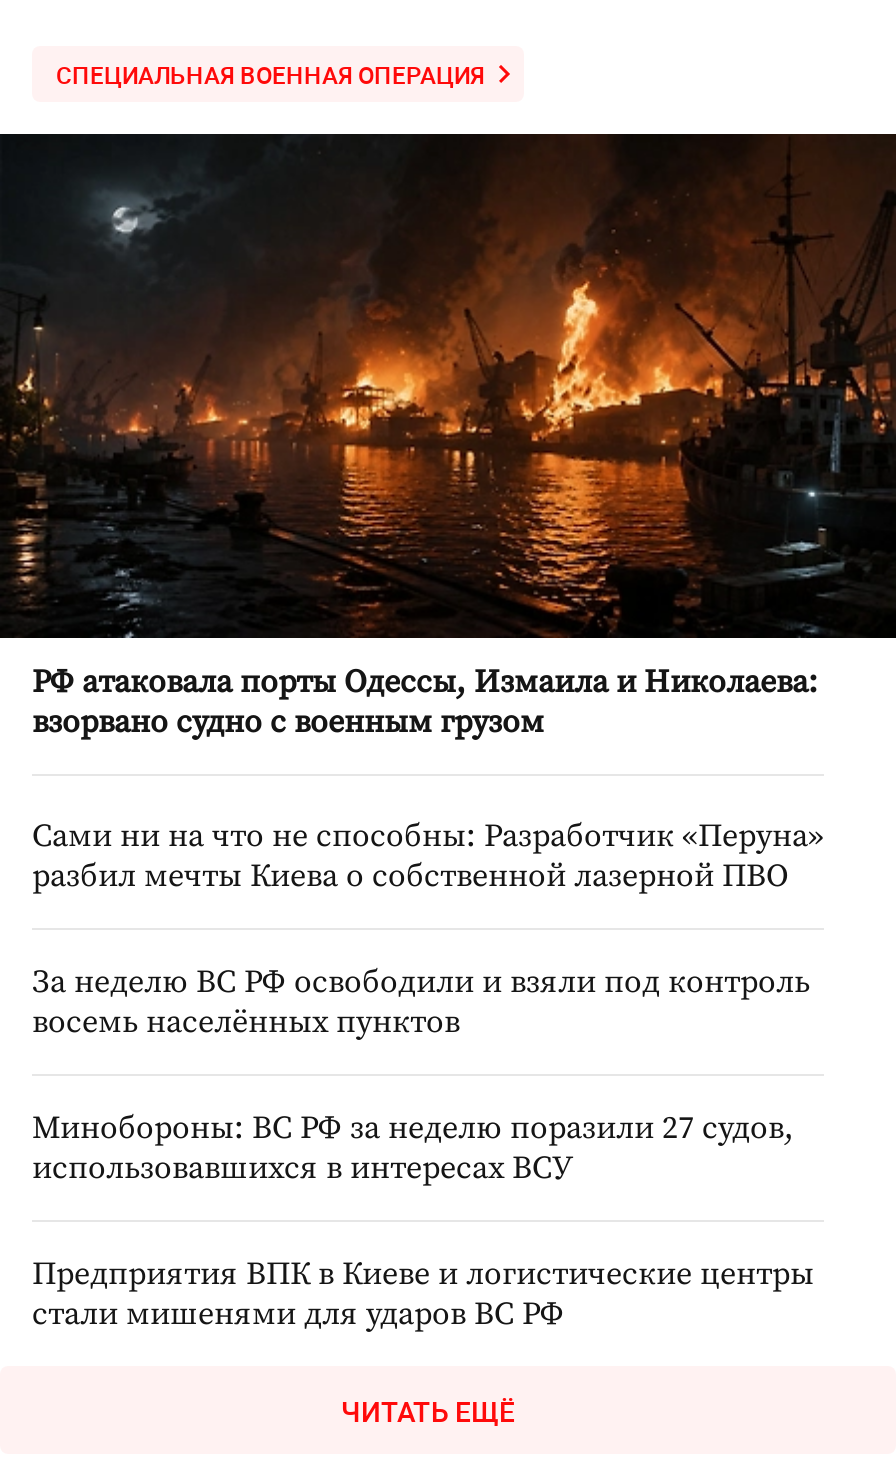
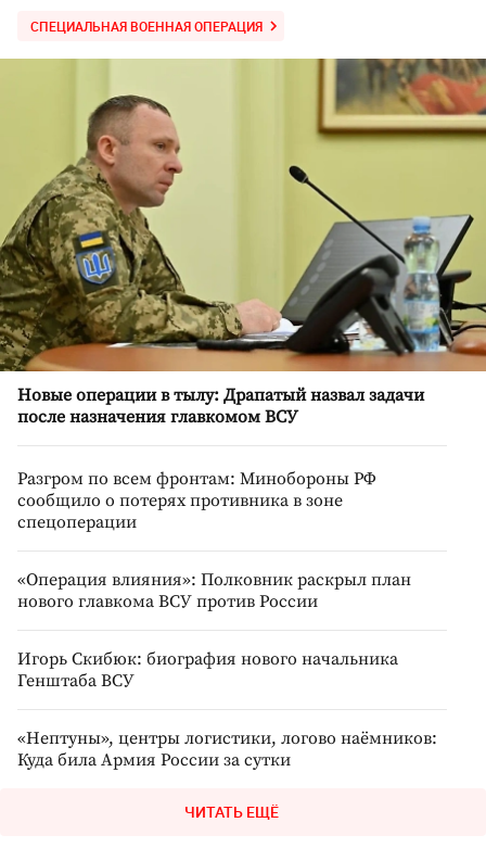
- [image]
- РФ атаковала порты Одессы, Измаила и Николаева:
- взорвано судно с военным грузом
+ [image]
+ Новые операции в тылу: Драпатый назвал задачи
+ после назначения главкомом ВСУ

- Сами ни на что не способны: Разработчик «Перуна»
- разбил мечты Киева о собственной лазерной ПВО
+ Разгром по всем фронтам: Минобороны РФ
+ сообщило о потерях противника в зоне
+ спецоперации

- За неделю ВС РФ освободили и взяли под контроль
- восемь населённых пунктов
+ «Операция влияния»: Полковник раскрыл план
+ нового главкома ВСУ против России

- Минобороны: ВС РФ за неделю поразили 27 судов,
- использовавшихся в интересах ВСУ
+ Игорь Скибюк: биография нового начальника
+ Генштаба ВСУ

- Предприятия ВПК в Киеве и логистические центры
- стали мишенями для ударов ВС РФ
+ «Нептуны», центры логистики, логово наёмников:
+ Куда била Армия России за сутки
